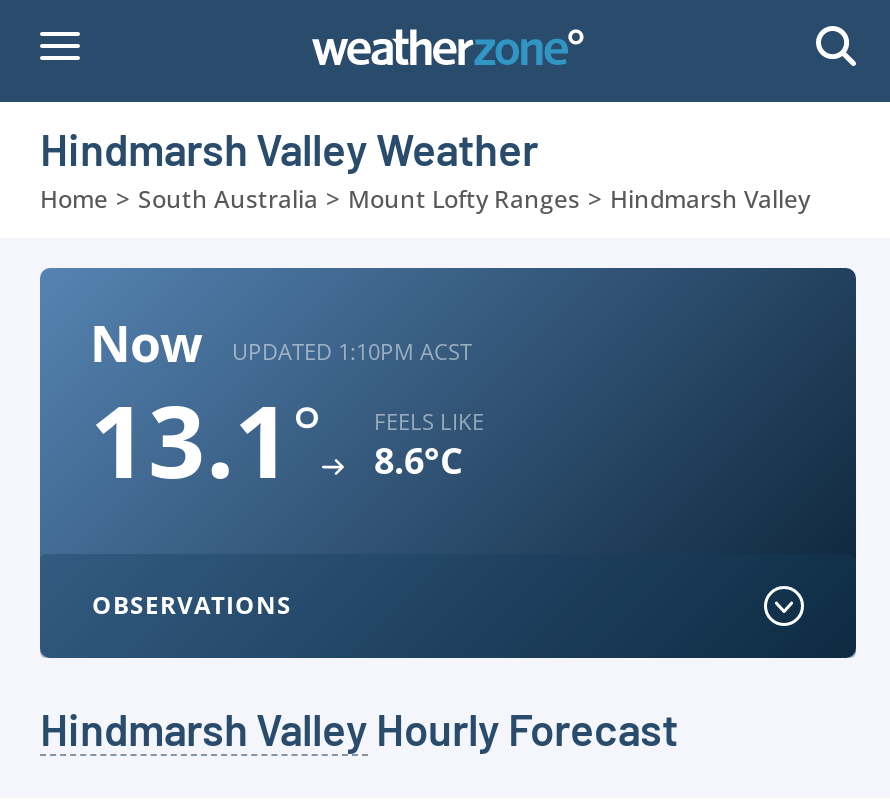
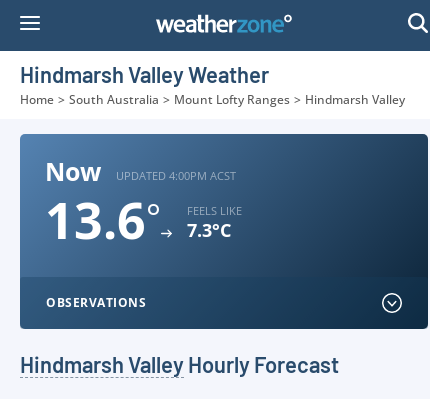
- UPDATED 1:10PM ACST
+ UPDATED 4:00PM ACST

- 13.1°
+ 13.6°

- 8.6°C
+ 7.3°C
